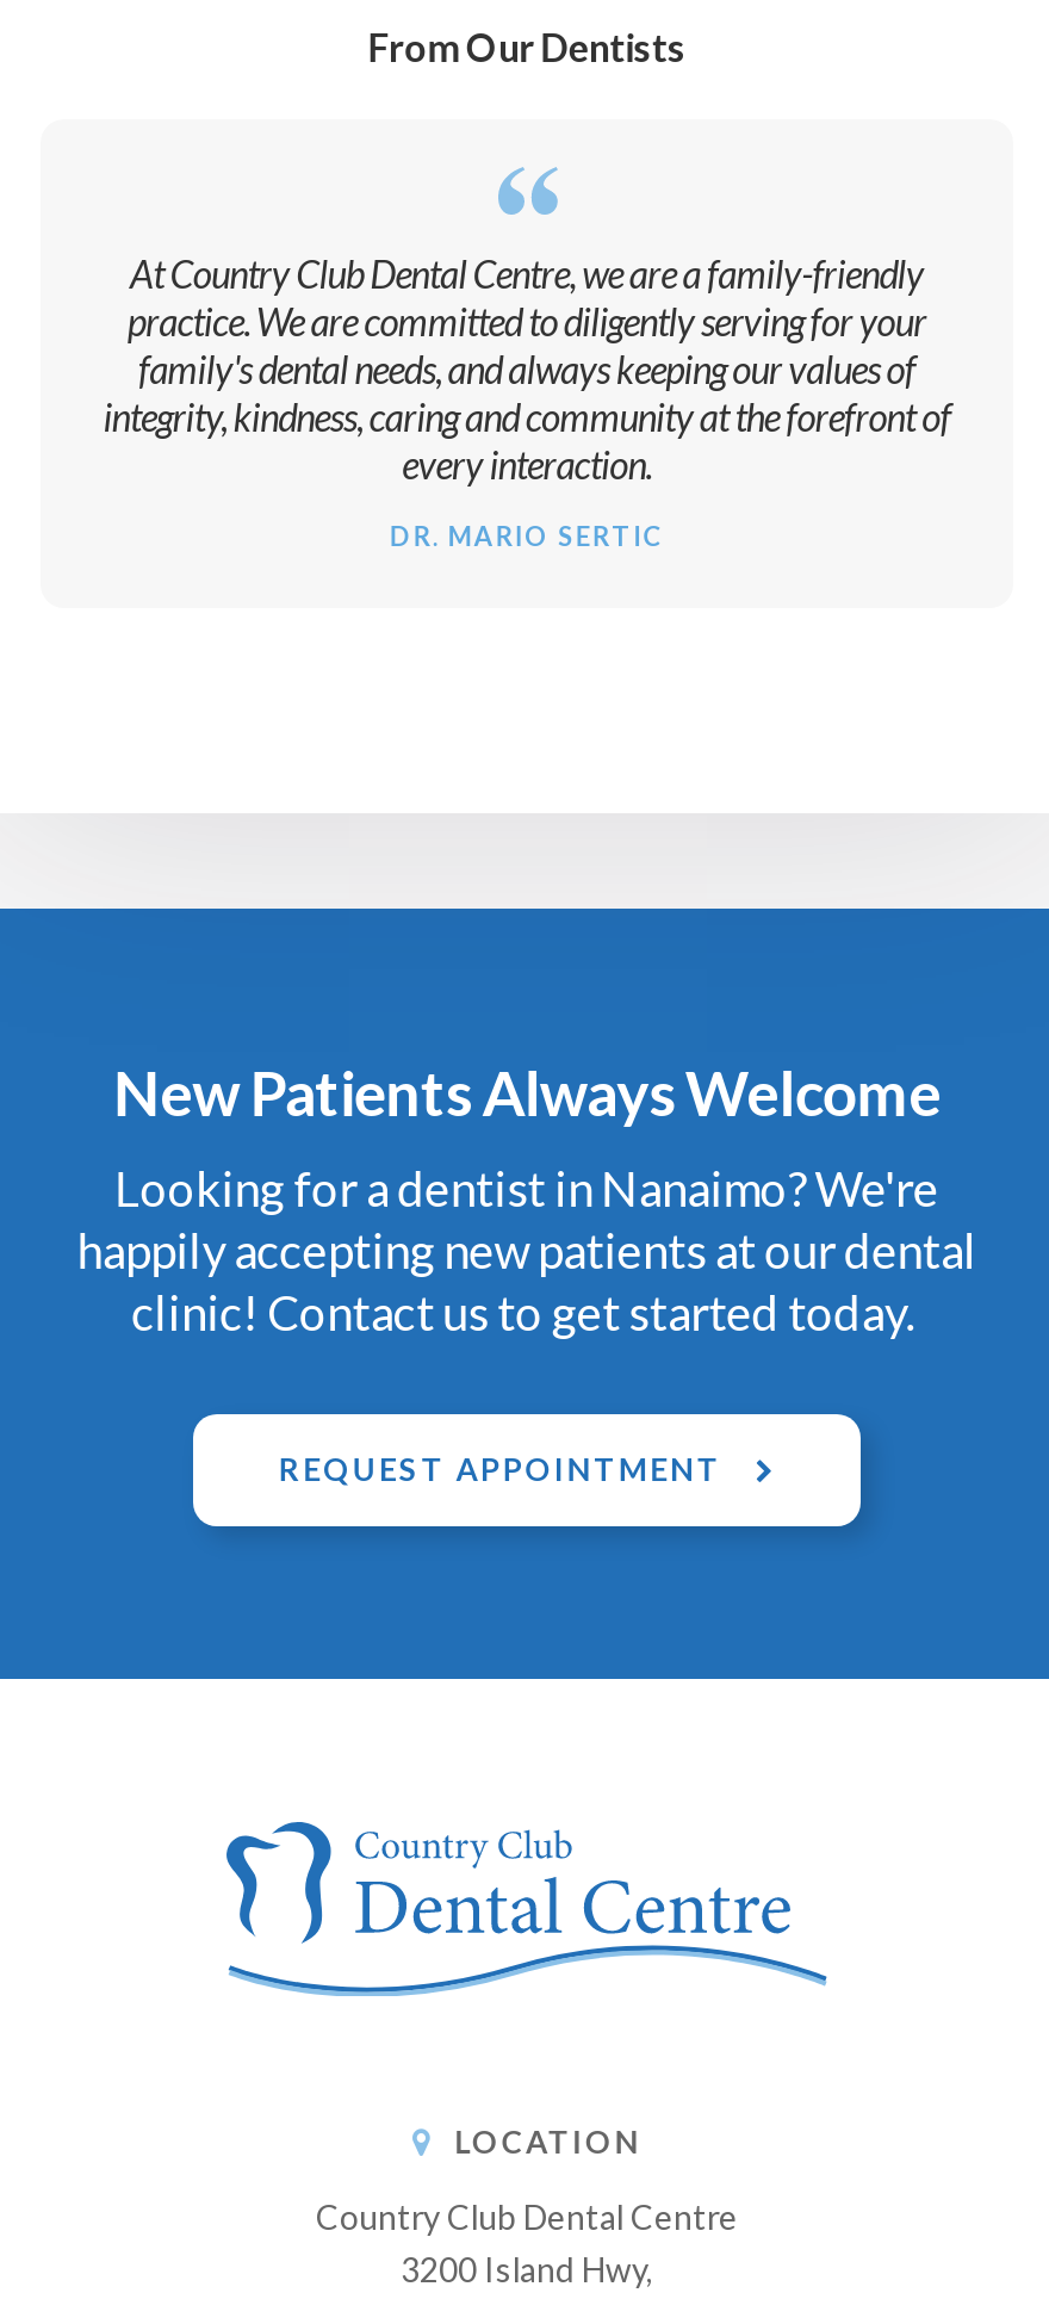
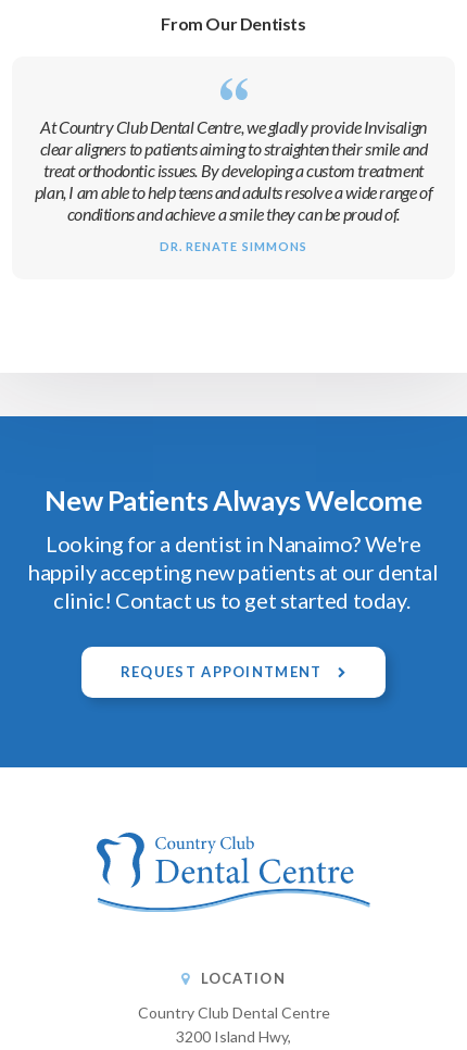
- AtCountry Club Dental Centre, we are a family-friendly
- practice. We are committed to diligently serving for your
- family's dental needs, and always keeping our values of
- integrity, kindness, caring and community at the forefront of
- every interaction.
+ AtCountry Club Dental Centre, we gladly provide Invisalign
+ clear aligners to patients aiming to straighten their smile and
+ treat orthodontic issues. By developing a custom treatment
+ plan, I am able to help teens and adults resolve a wide range of
+ conditions and achieve a smile they can be proud of.

- DR. MARIO SERTIC
+ DR. RENATE SIMMONS
